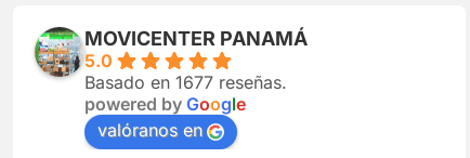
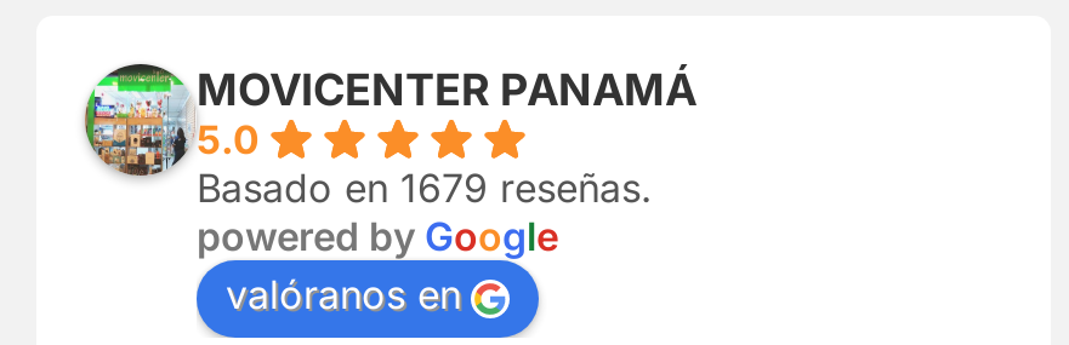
- Basado en 1677 reseñas.
+ Basado en 1679 reseñas.
